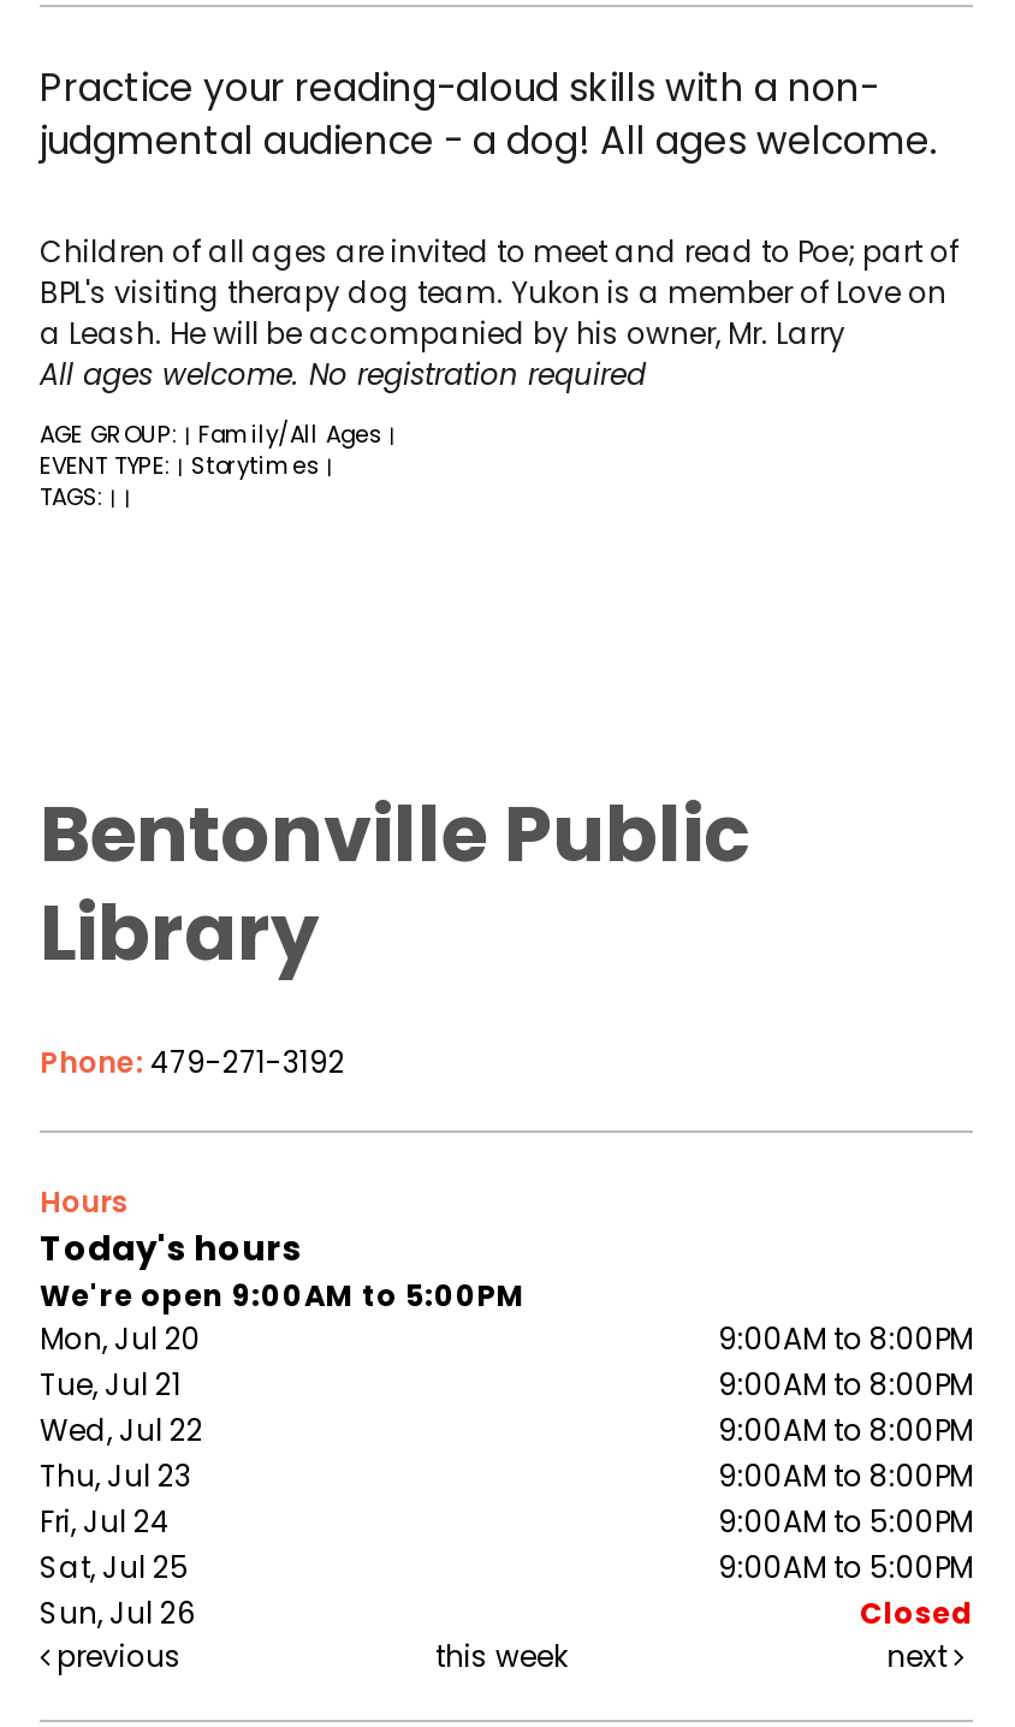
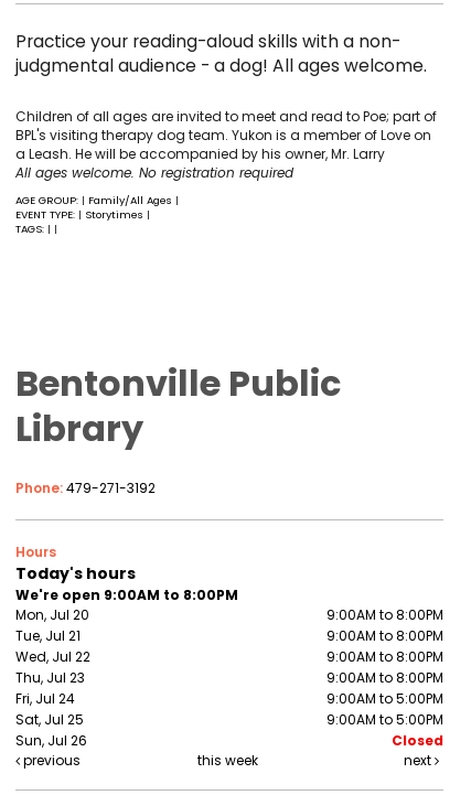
- We're open 9:00AM to 5:00PM
+ We're open 9:00AM to 8:00PM
